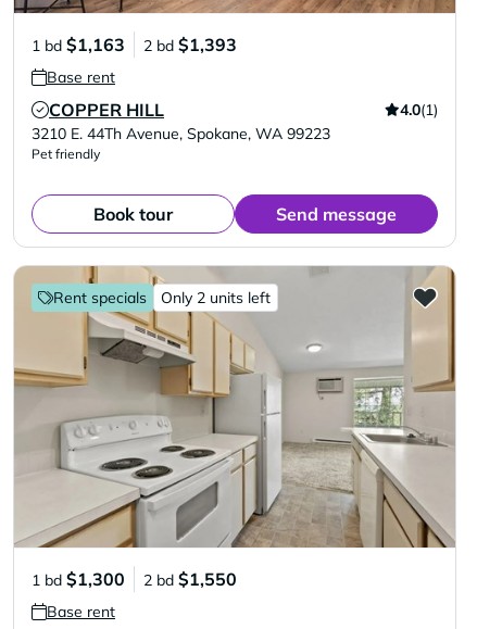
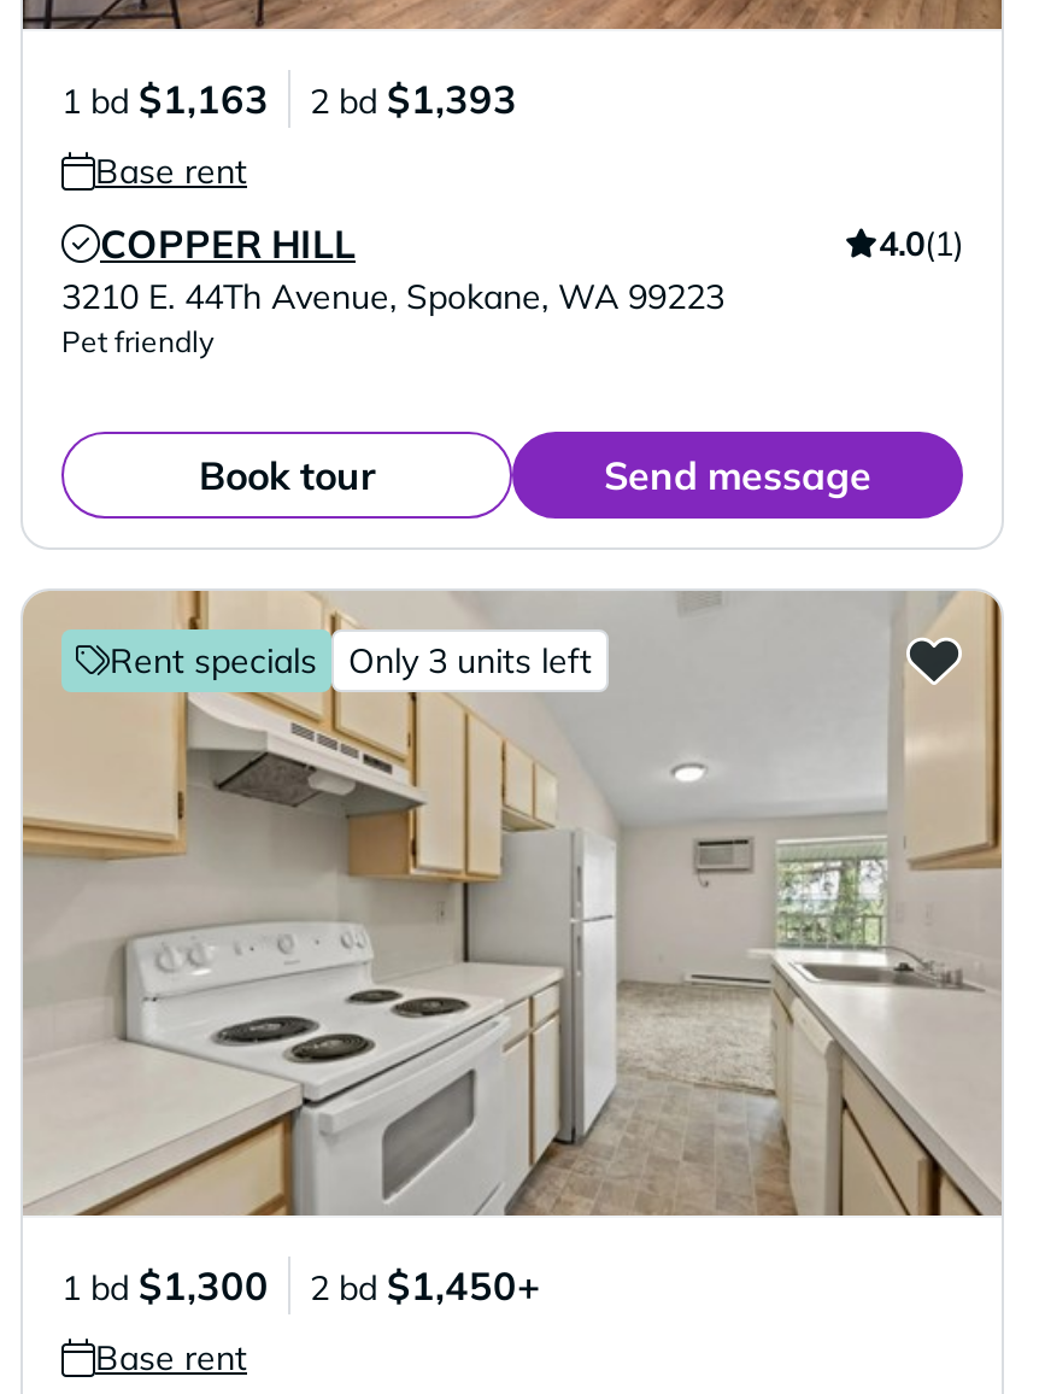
- Only 2 units left
+ Only 3 units left

- 1 bd $1,300 2 bd $1,550
+ 1 bd $1,300 2 bd $1,450+
